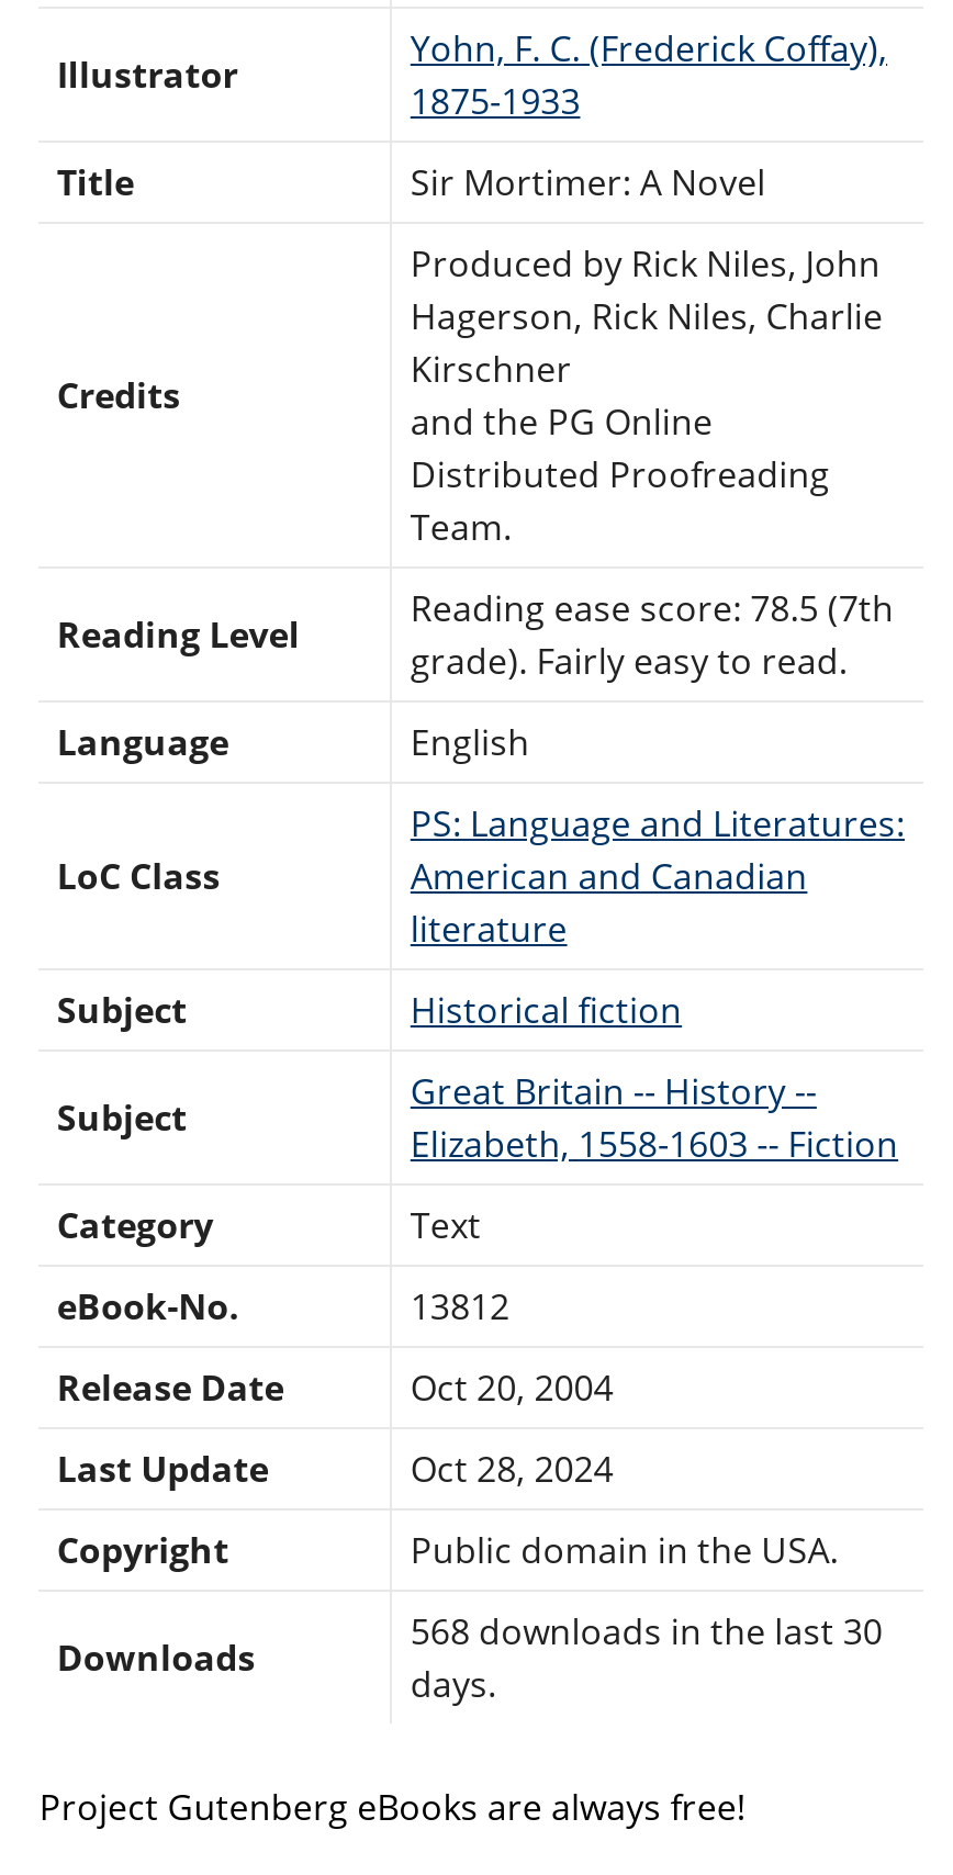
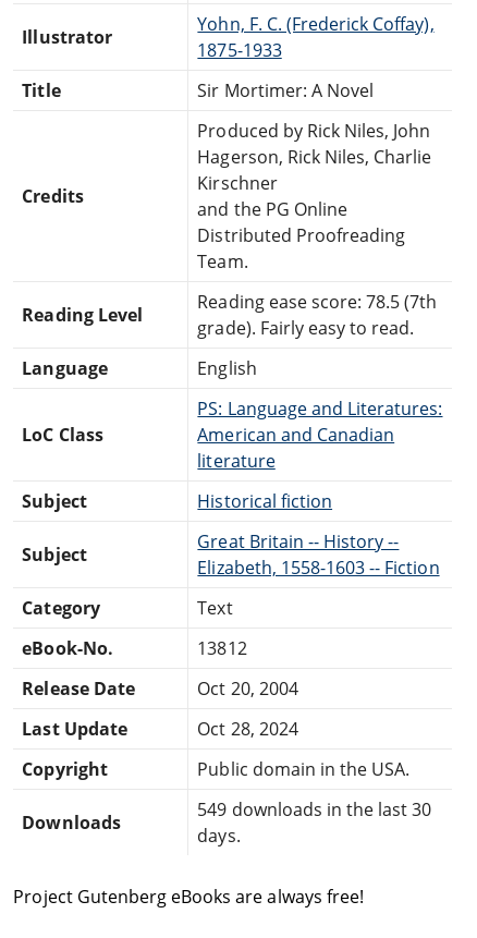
- 568 downloads in the last 30
+ 549 downloads in the last 30
